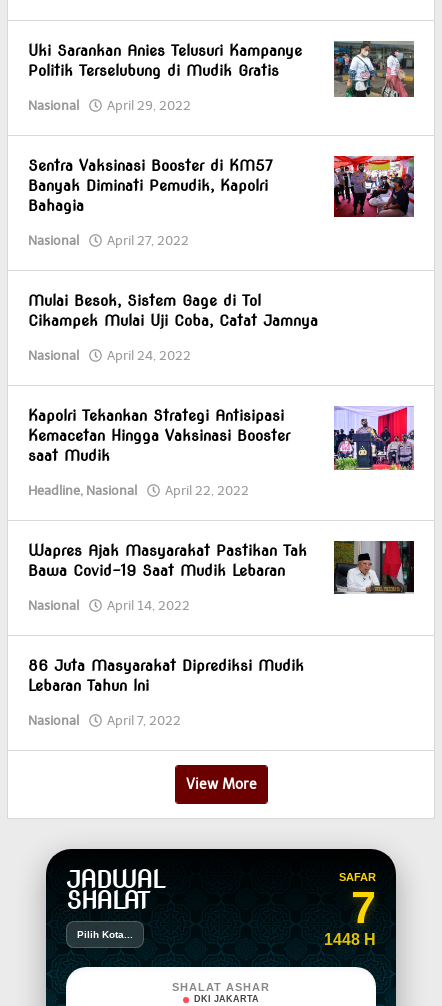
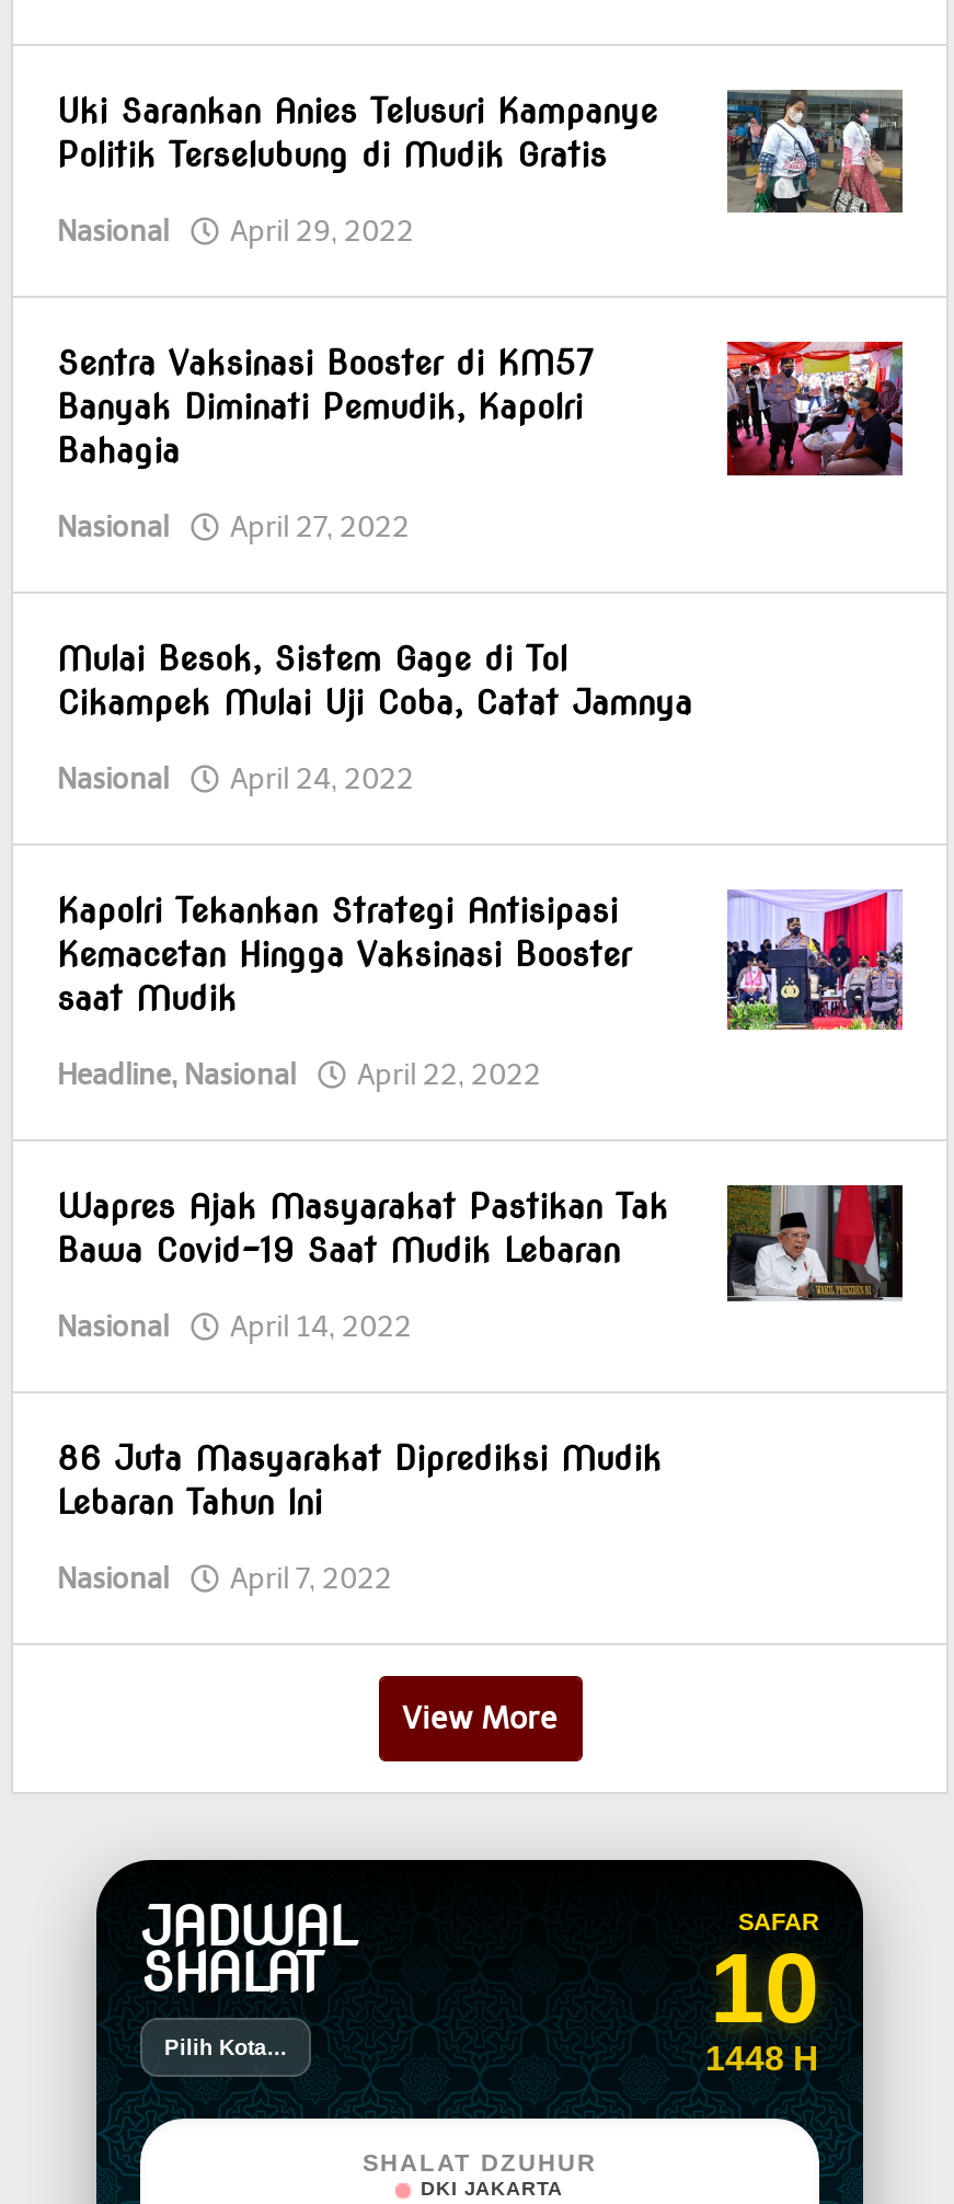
- 7
+ 10

- SHALAT ASHAR
+ SHALAT DZUHUR
